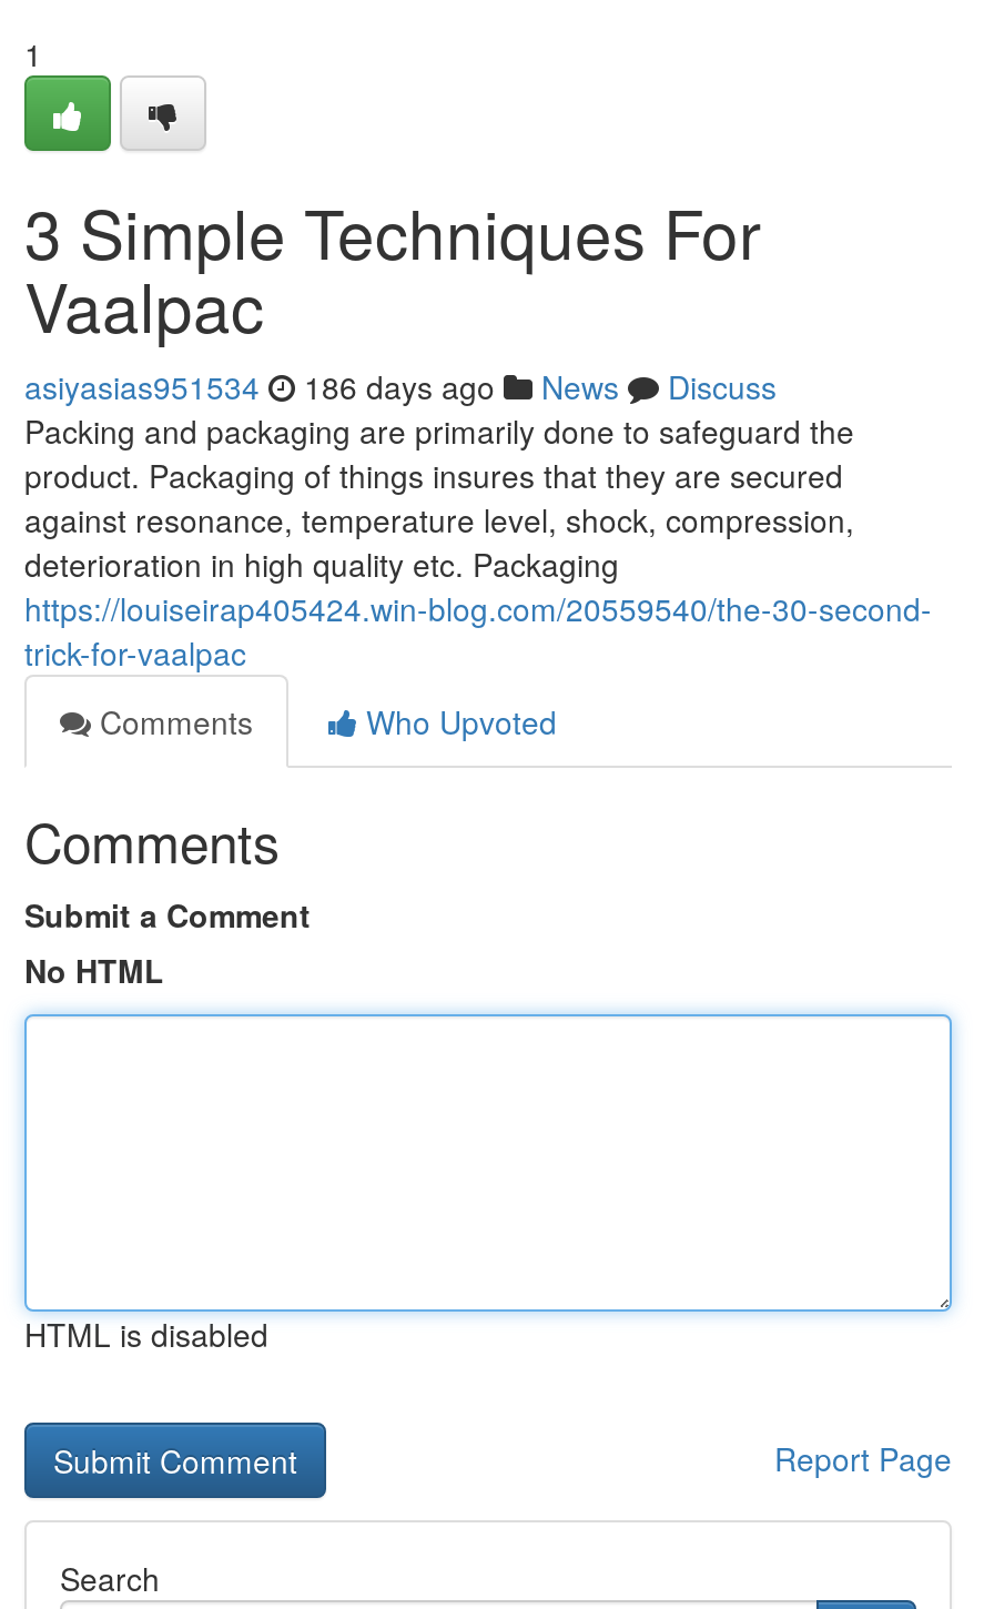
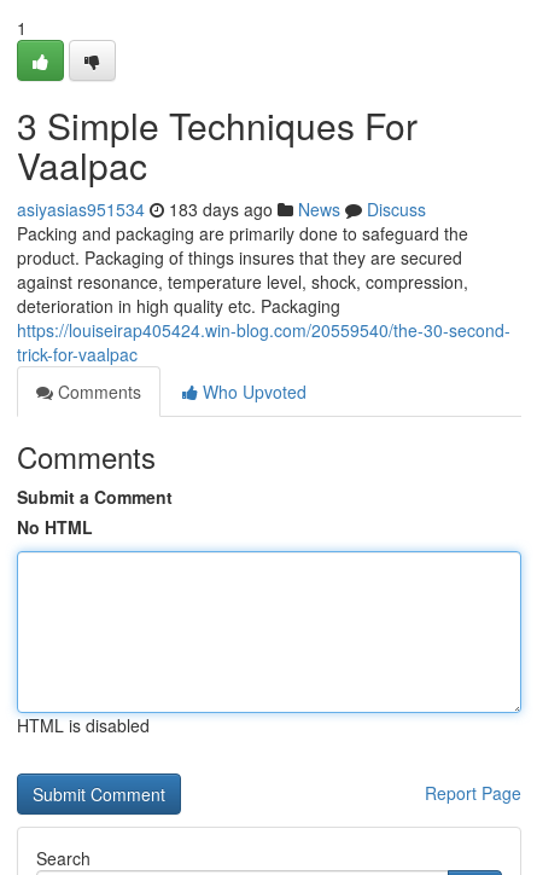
- asiyasias951534 186 days ago News Discuss
+ asiyasias951534 183 days ago News Discuss
